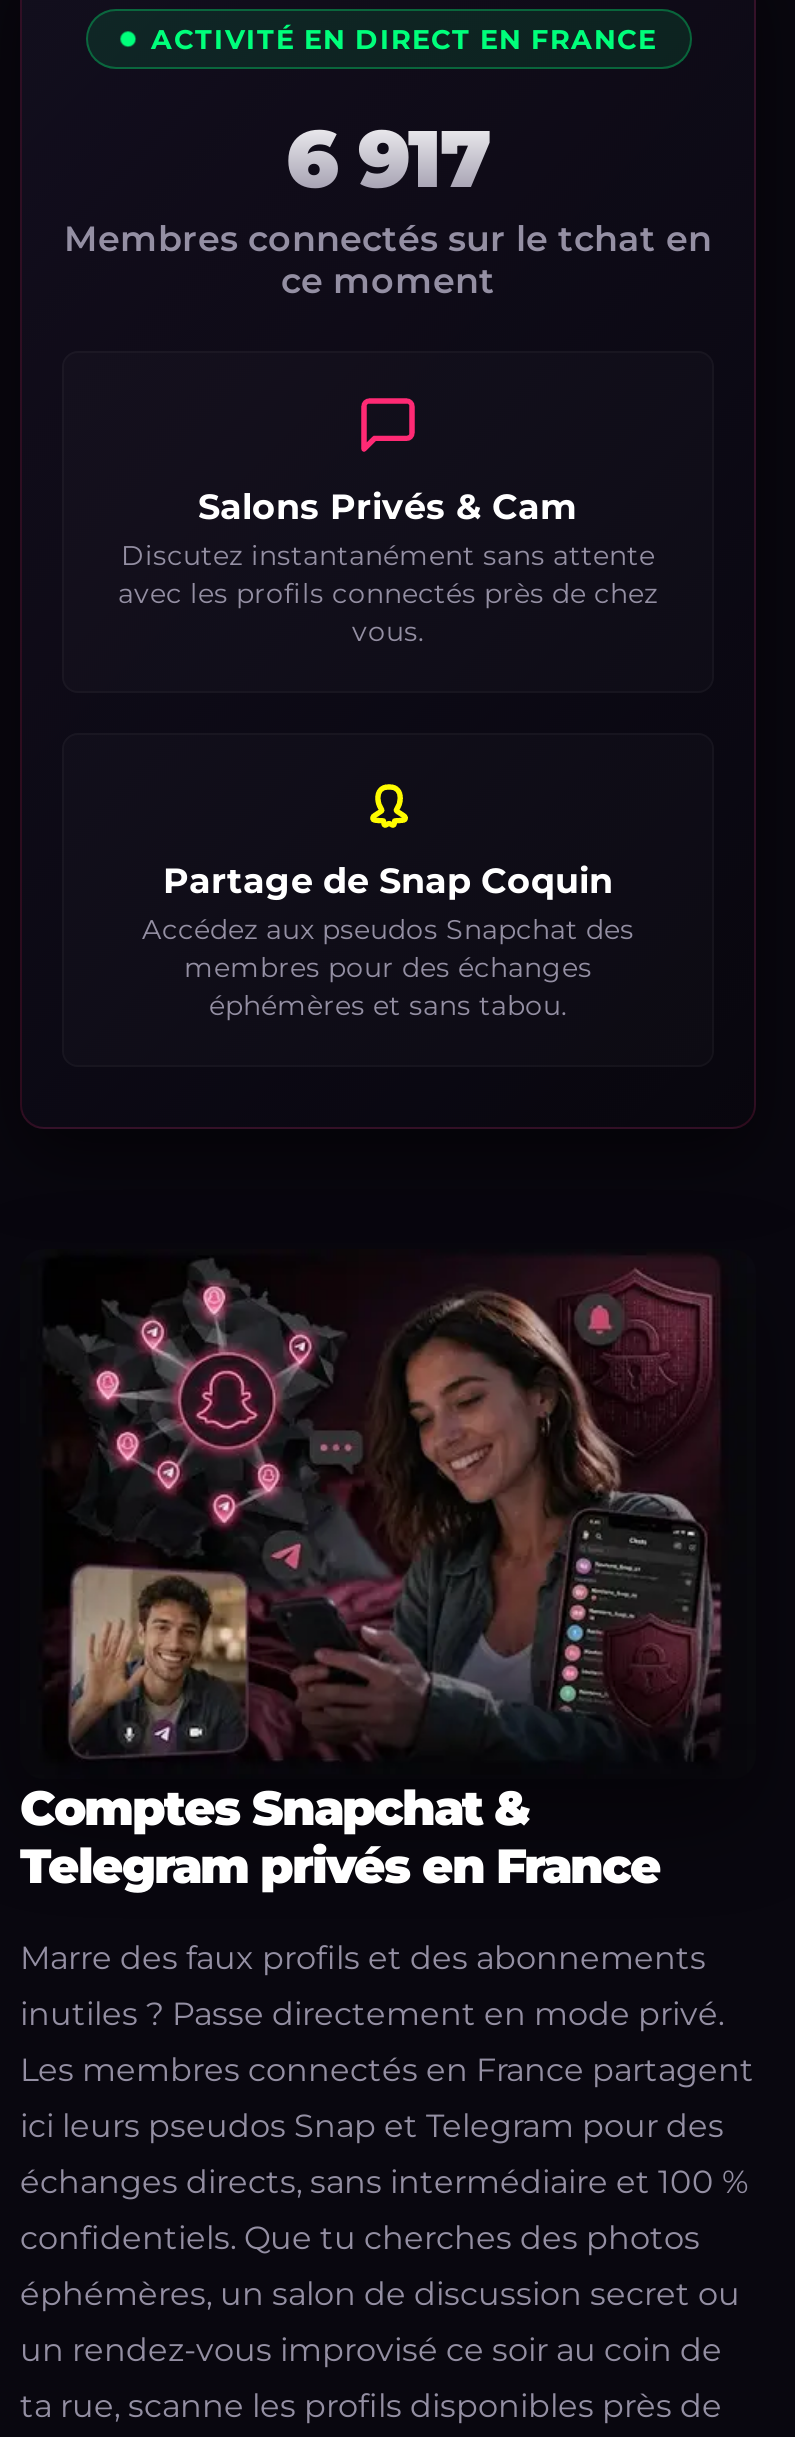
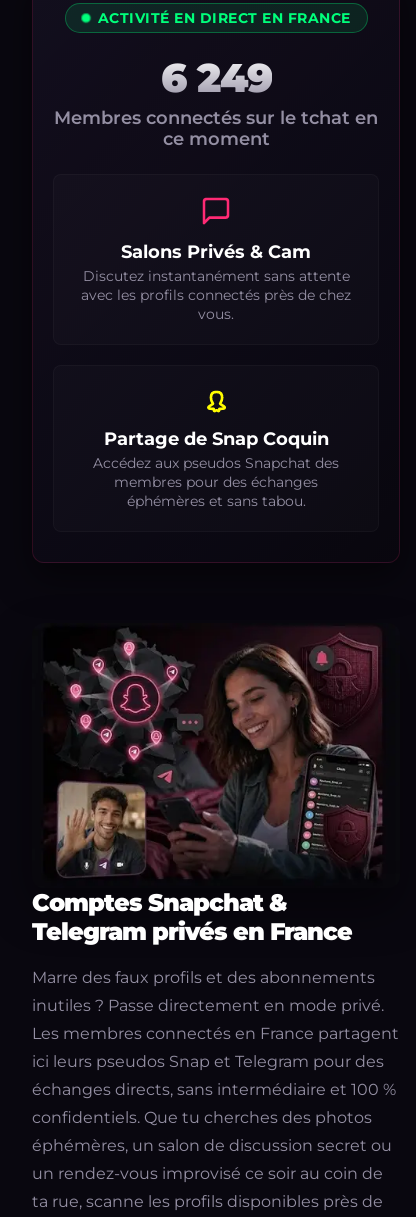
- 6 917
+ 6 249
